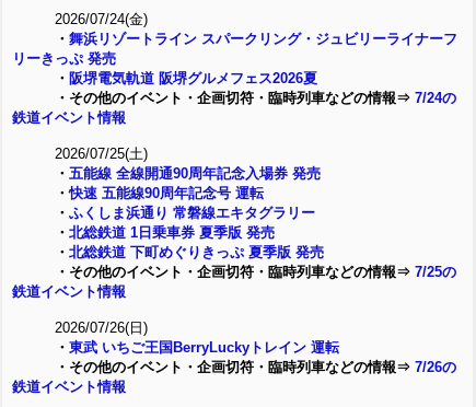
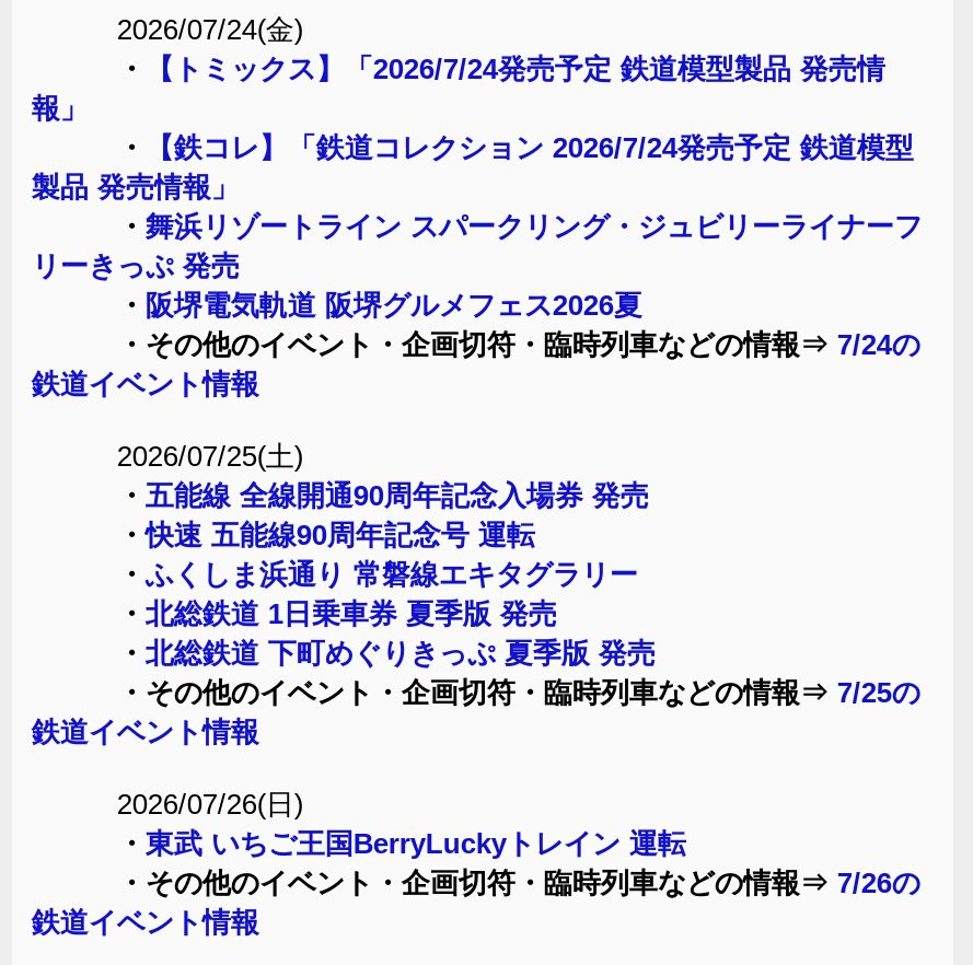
+ ・【トミックス】「2026/7/24発売予定 鉄道模型製品 発売情
+ 報」
+ ・【鉄コレ】「鉄道コレクション 2026/7/24発売予定 鉄道模型
+ 製品 発売情報」
